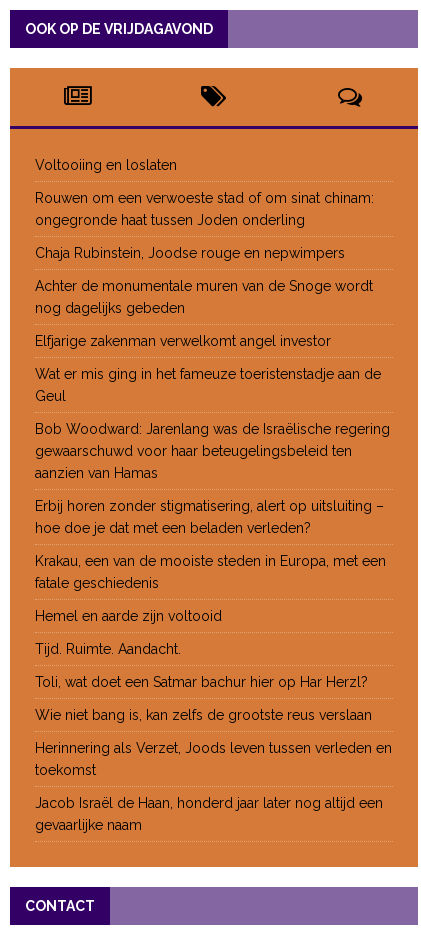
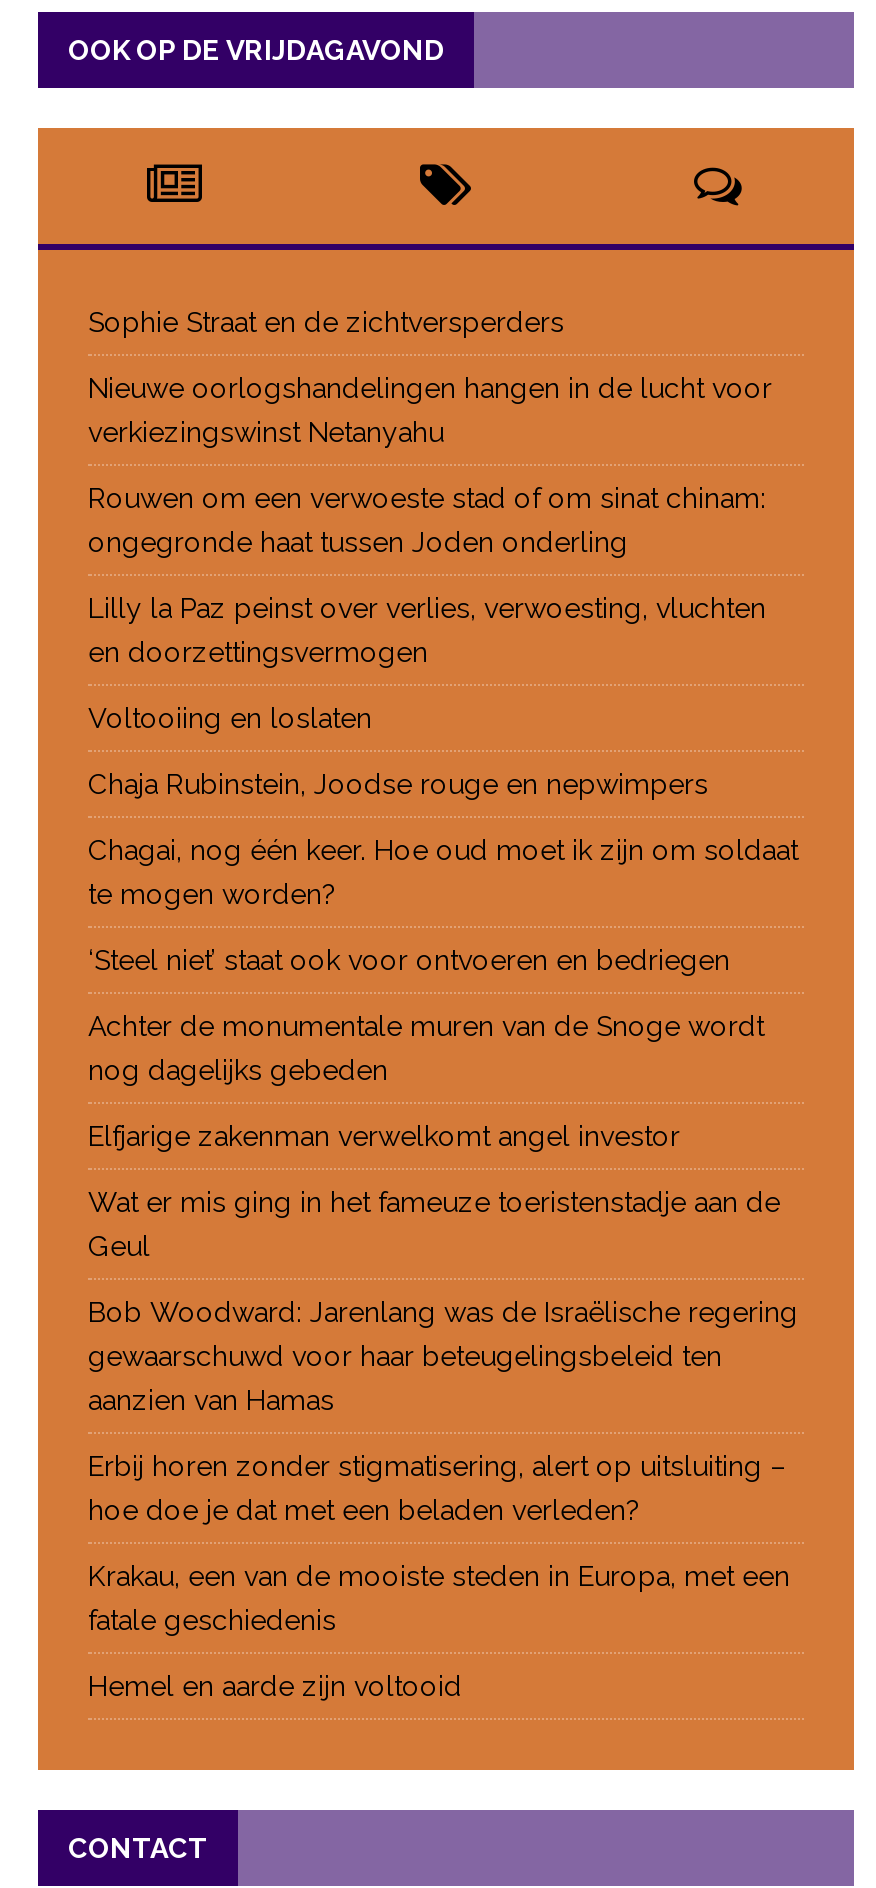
+ Sophie Straat en de zichtversperders
+ Nieuwe oorlogshandelingen hangen in de lucht voor
+ verkiezingswinst Netanyahu

moved down: Voltooiing en loslaten

moved down: Rouwen om een verwoeste stad of om sinat chinam: | ongegronde haat tussen Joden onderling

+ Lilly la Paz peinst over verlies, verwoesting, vluchten
+ en doorzettingsvermogen

moved down: Chaja Rubinstein, Joodse rouge en nepwimpers

+ Chagai, nog één keer. Hoe oud moet ik zijn om soldaat
+ te mogen worden?
+ ‘Steel niet’ staat ook voor ontvoeren en bedriegen

moved down: Achter de monumentale muren van de Snoge wordt | nog dagelijks gebeden | Elfjarige zakenman verwelkomt angel investor | ... | fatale geschiedenis | Hemel en aarde zijn voltooid

- Tijd. Ruimte. Aandacht.
- Toli, wat doet een Satmar bachur hier op Har Herzl?
- Wie niet bang is, kan zelfs de grootste reus verslaan
- Herinnering als Verzet, Joods leven tussen verleden en
- toekomst
- Jacob Israël de Haan, honderd jaar later nog altijd een
- gevaarlijke naam
